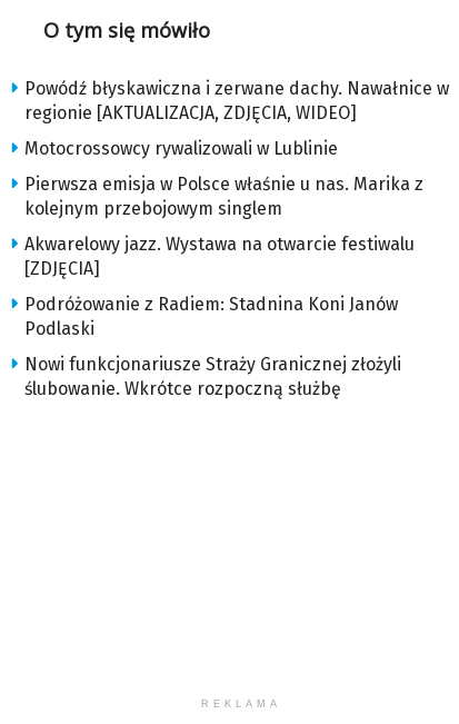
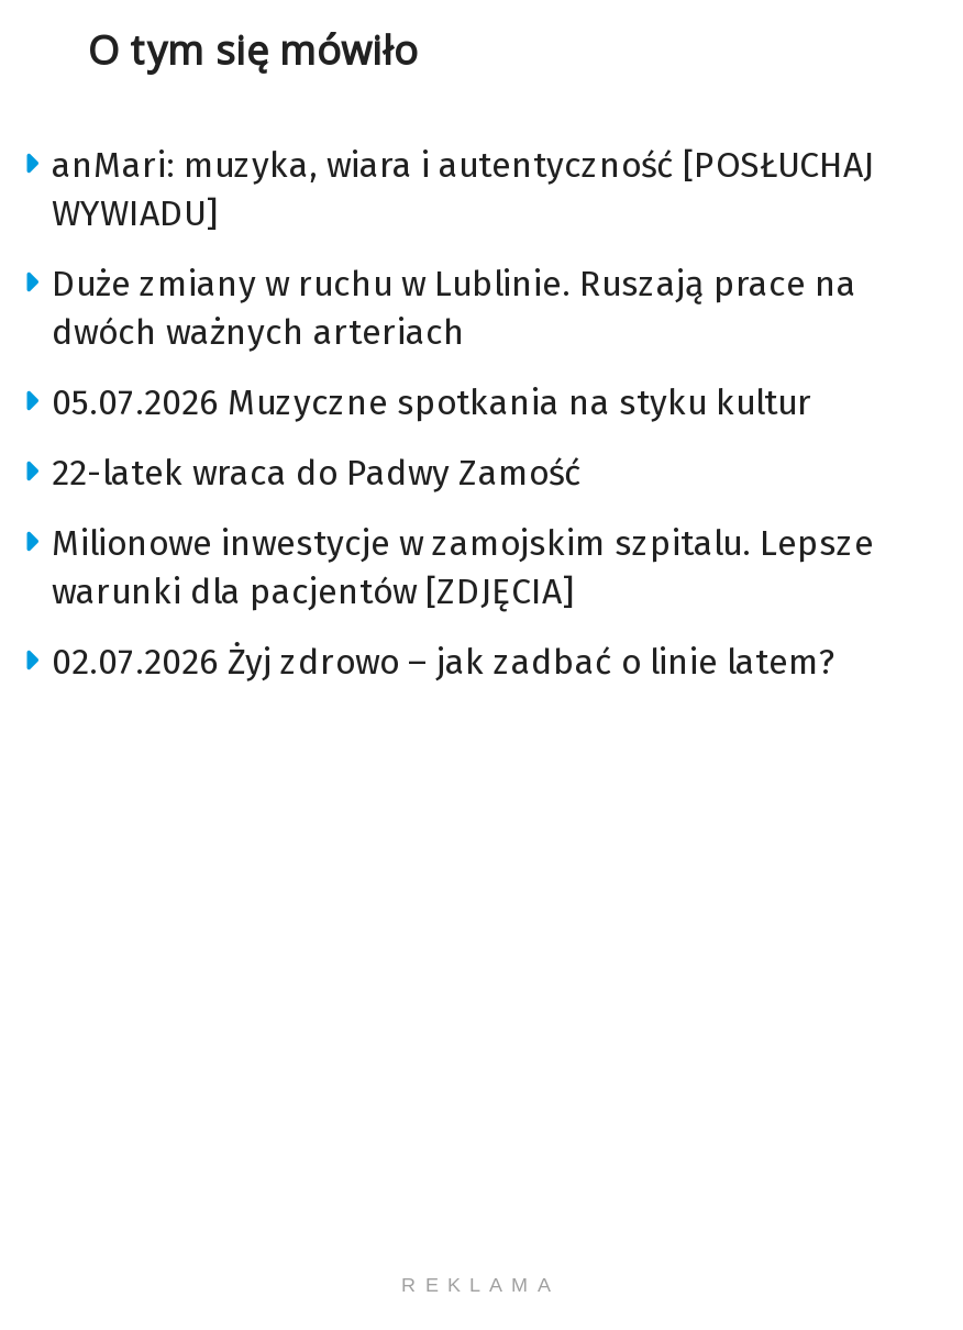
- Powódź błyskawiczna i zerwane dachy. Nawałnice w
- regionie [AKTUALIZACJA, ZDJĘCIA, WIDEO]
+ anMari: muzyka, wiara i autentyczność [POSŁUCHAJ
+ WYWIADU]

- Motocrossowcy rywalizowali w Lublinie
+ Duże zmiany w ruchu w Lublinie. Ruszają prace na
+ dwóch ważnych arteriach

- Pierwsza emisja w Polsce właśnie u nas. Marika z
- kolejnym przebojowym singlem
+ 05.07.2026 Muzyczne spotkania na styku kultur

- Akwarelowy jazz. Wystawa na otwarcie festiwalu
- [ZDJĘCIA]
+ 22-latek wraca do Padwy Zamość

- Podróżowanie z Radiem: Stadnina Koni Janów
- Podlaski
+ Milionowe inwestycje w zamojskim szpitalu. Lepsze
+ warunki dla pacjentów [ZDJĘCIA]

- Nowi funkcjonariusze Straży Granicznej złożyli
- ślubowanie. Wkrótce rozpoczną służbę
+ 02.07.2026 Żyj zdrowo – jak zadbać o linie latem?
